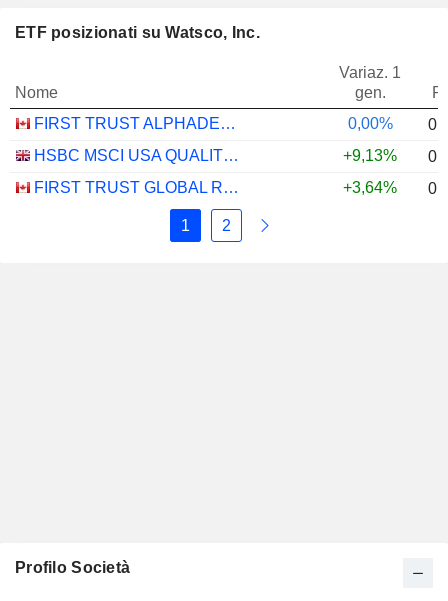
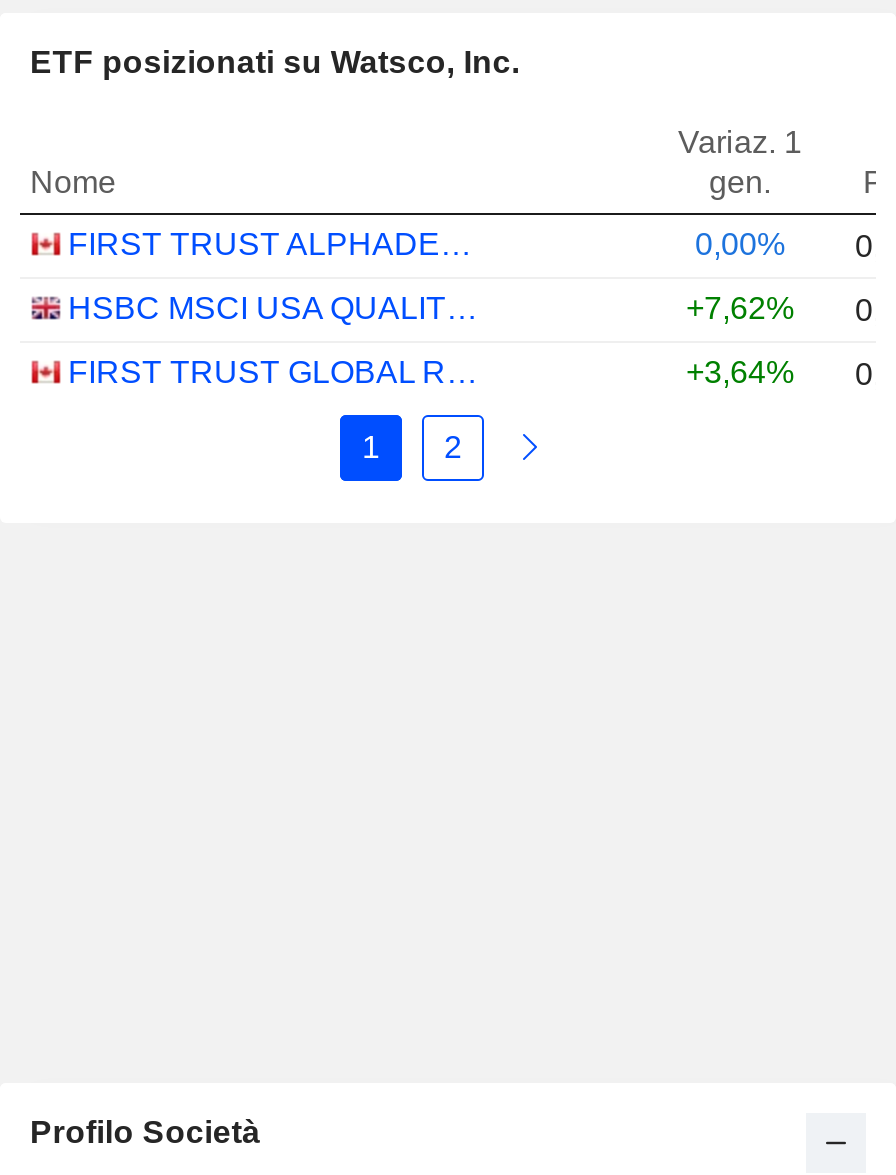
- +9,13%
+ +7,62%
